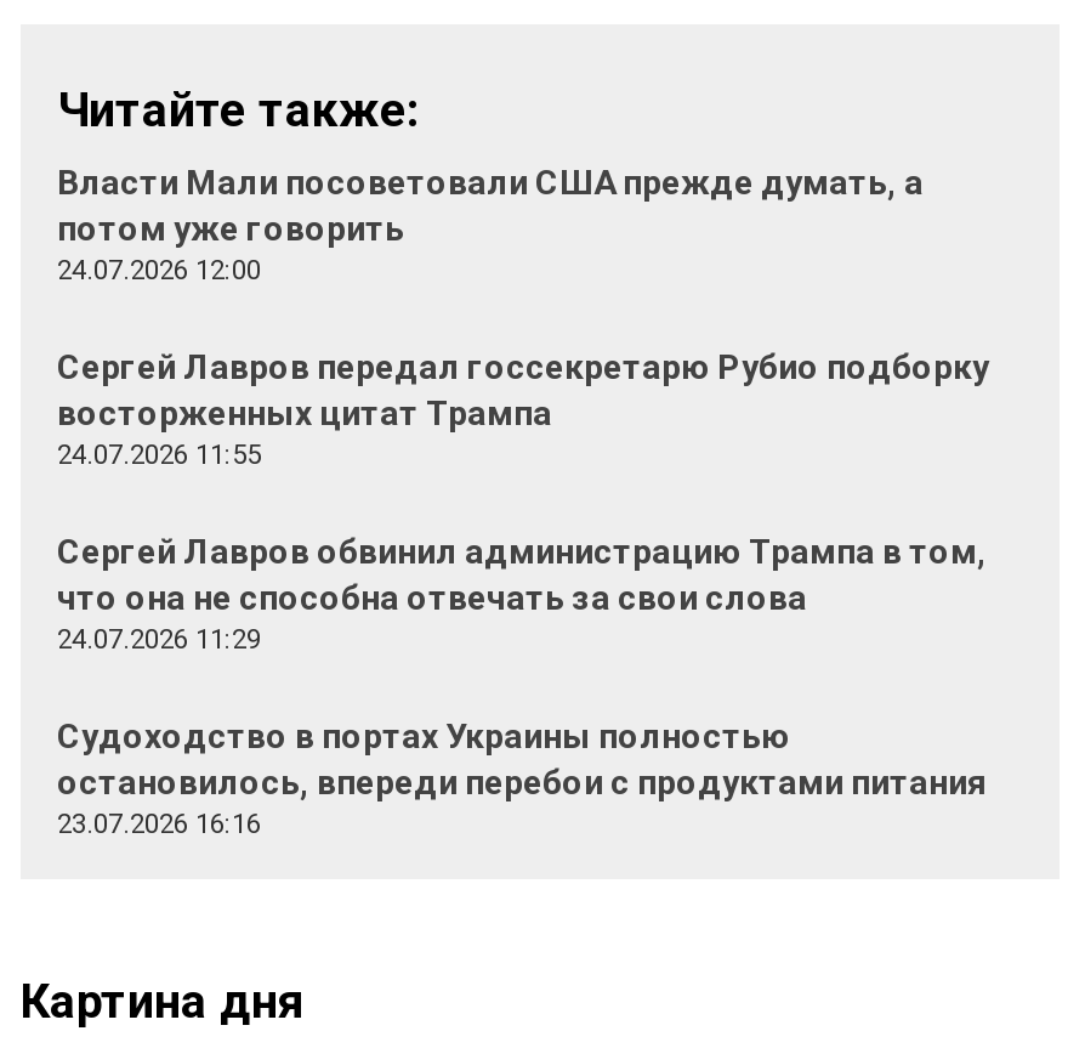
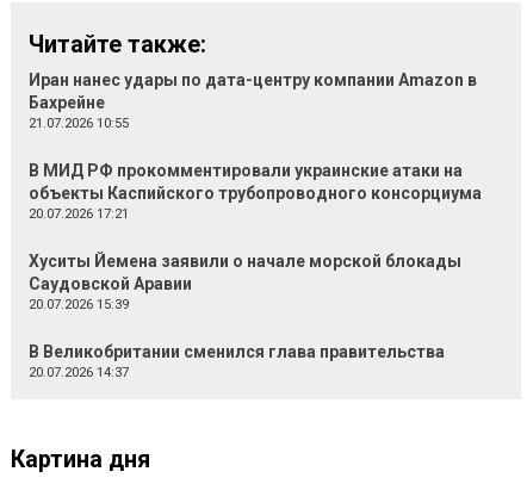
- Власти Мали посоветовали США прежде думать, а
- потом уже говорить
- 24.07.2026 12:00
+ Иран нанес удары по дата-центру компании Amazon в
+ Бахрейне
+ 21.07.2026 10:55

- Сергей Лавров передал госсекретарю Рубио подборку
- восторженных цитат Трампа
- 24.07.2026 11:55
+ В МИД РФ прокомментировали украинские атаки на
+ объекты Каспийского трубопроводного консорциума
+ 20.07.2026 17:21

- Сергей Лавров обвинил администрацию Трампа в том,
- что она не способна отвечать за свои слова
- 24.07.2026 11:29
+ Хуситы Йемена заявили о начале морской блокады
+ Саудовской Аравии
+ 20.07.2026 15:39

- Судоходство в портах Украины полностью
- остановилось, впереди перебои с продуктами питания
- 23.07.2026 16:16
+ В Великобритании сменился глава правительства
+ 20.07.2026 14:37
